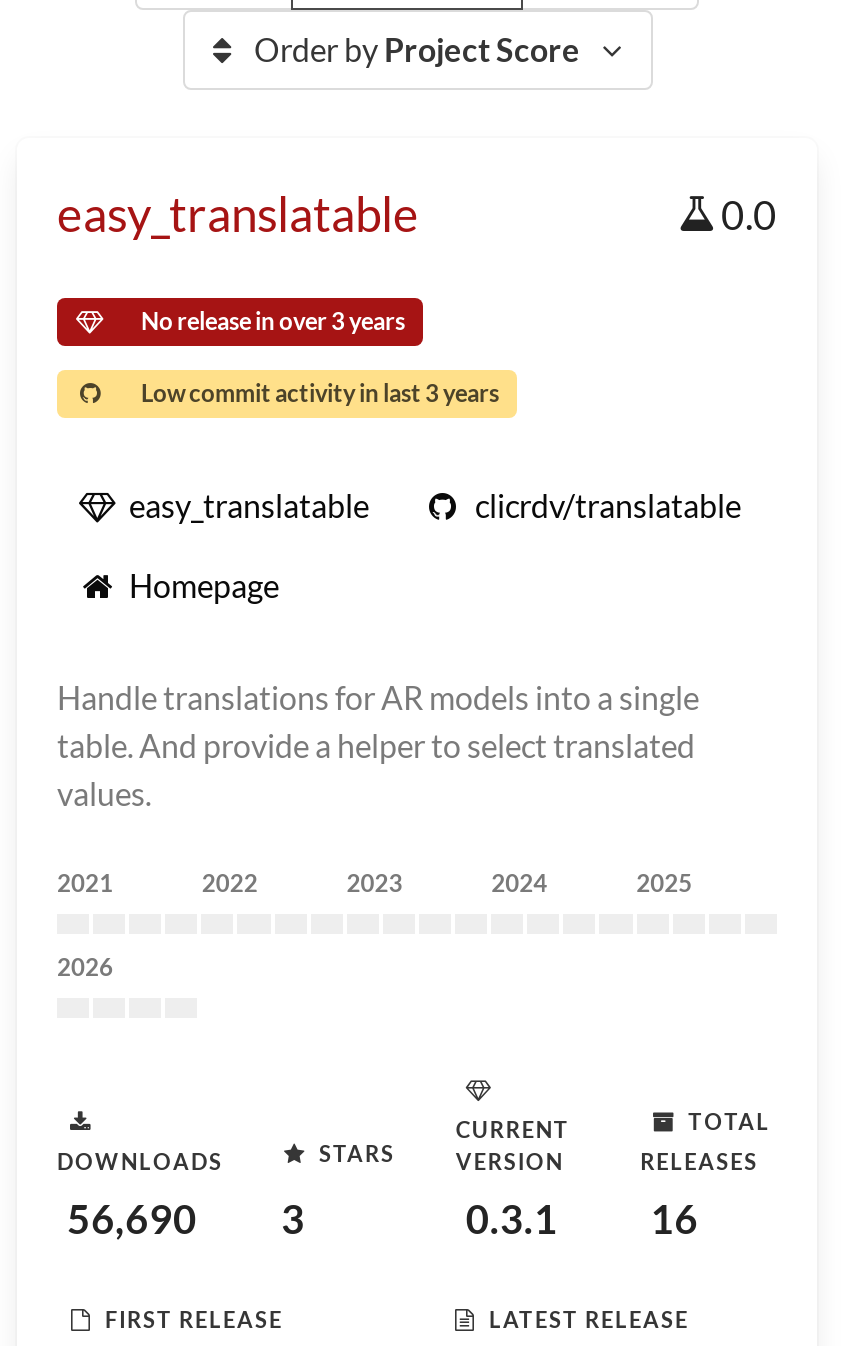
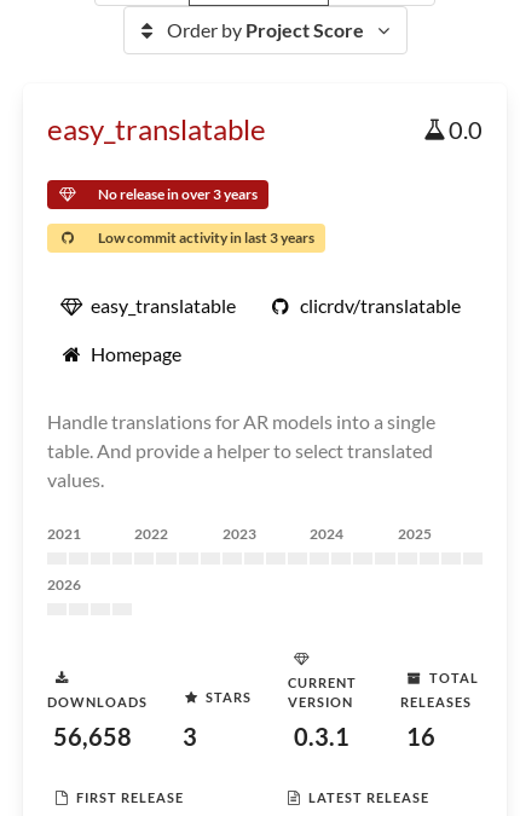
- 56,690 3
+ 56,658 3
